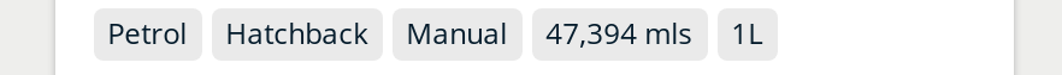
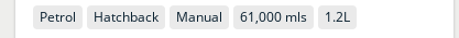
- 47,394 mls
+ 61,000 mls

- 1 L
+ 1.2 L
